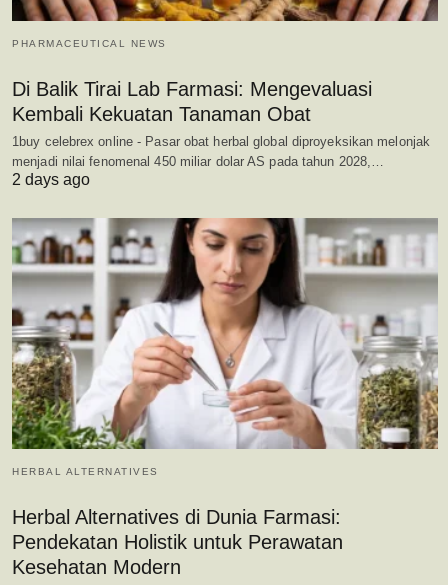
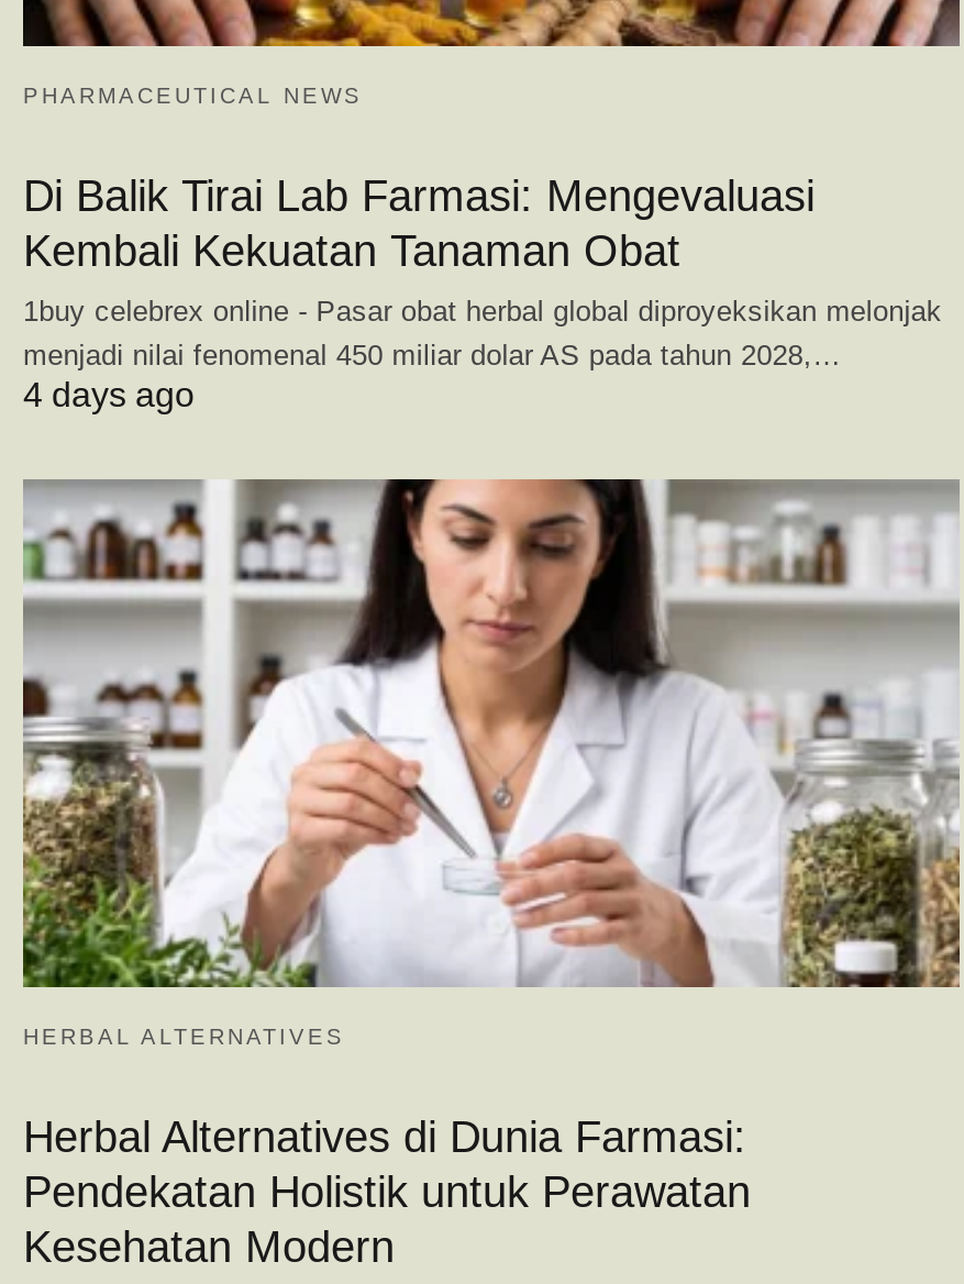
- 2 days ago
+ 4 days ago
